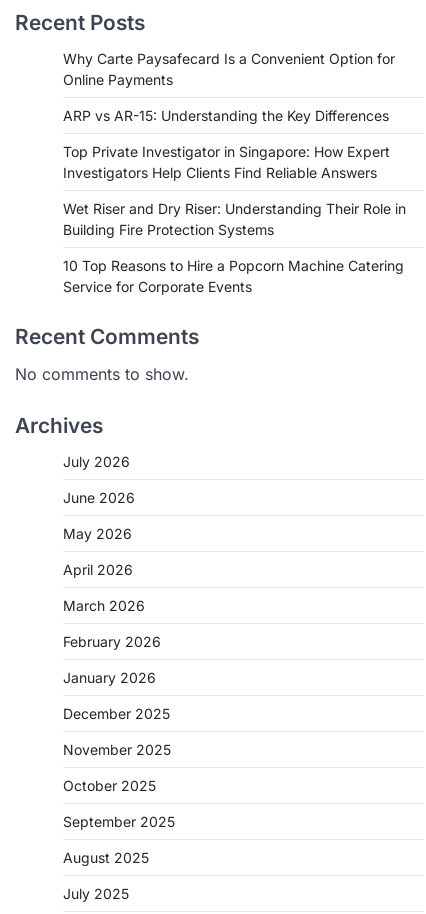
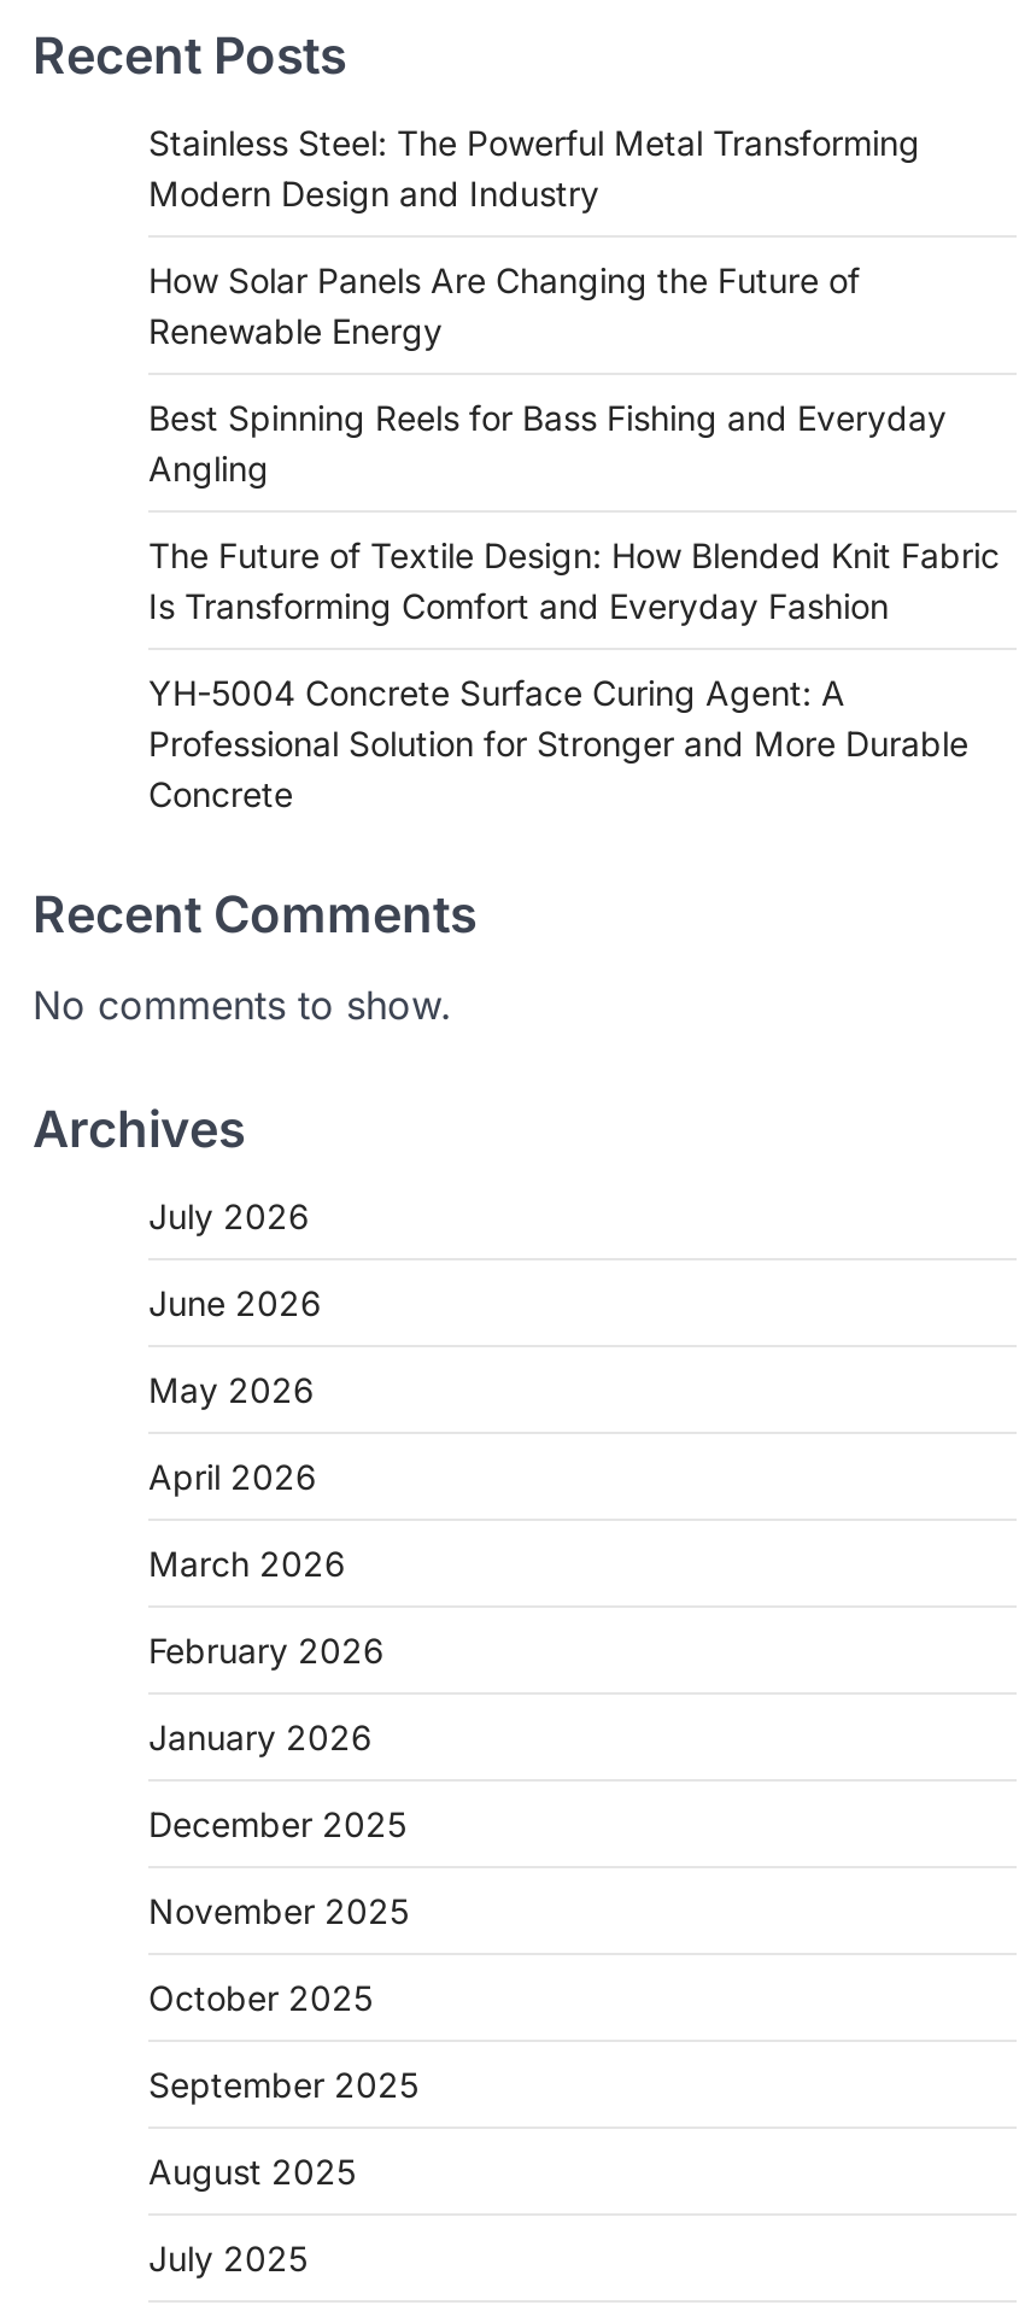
- Why Carte Paysafecard Is a Convenient Option for
- Online Payments
+ Stainless Steel: The Powerful Metal Transforming
+ Modern Design and Industry

- ARP vs AR-15: Understanding the Key Differences
+ How Solar Panels Are Changing the Future of
+ Renewable Energy

- Top Private Investigator in Singapore: How Expert
- Investigators Help Clients Find Reliable Answers
+ Best Spinning Reels for Bass Fishing and Everyday
+ Angling

- Wet Riser and Dry Riser: Understanding Their Role in
- Building Fire Protection Systems
+ The Future of Textile Design: How Blended Knit Fabric
+ Is Transforming Comfort and Everyday Fashion

- 10 Top Reasons to Hire a Popcorn Machine Catering
- Service for Corporate Events
+ YH-5004 Concrete Surface Curing Agent: A
+ Professional Solution for Stronger and More Durable
+ Concrete
